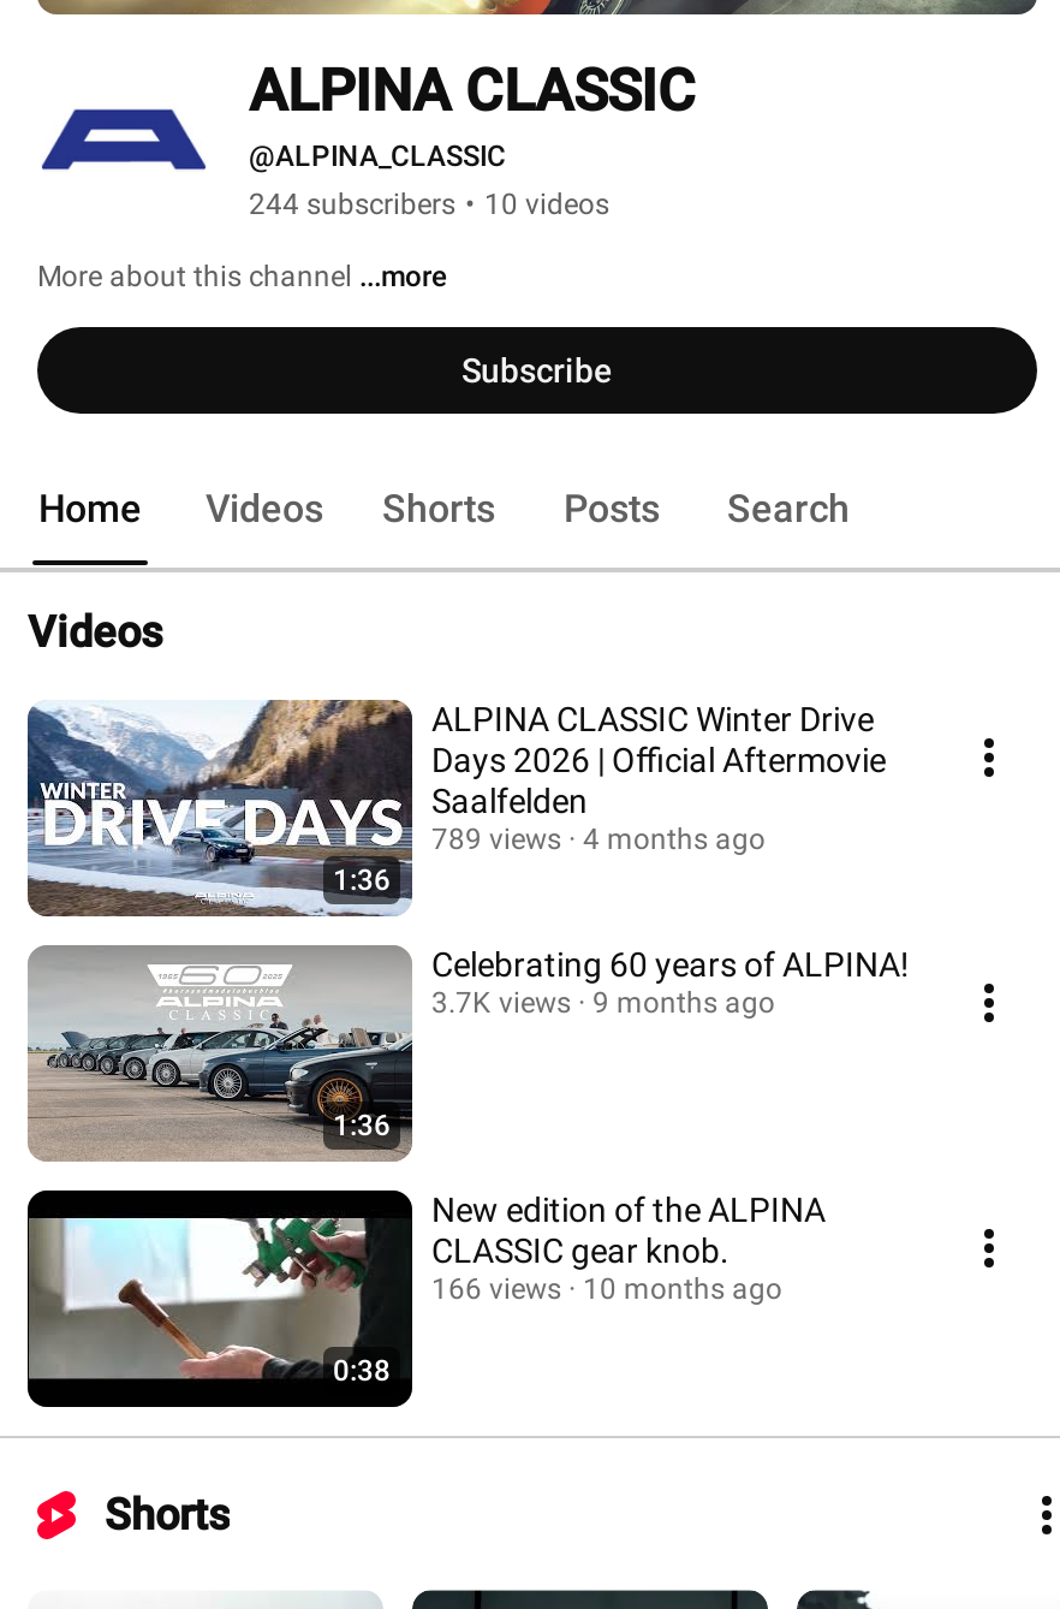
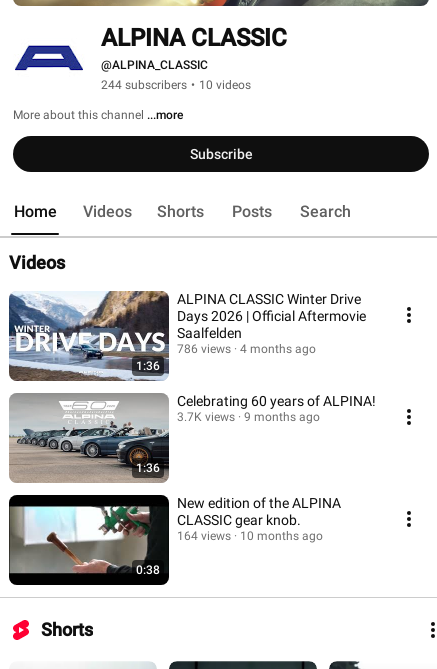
- 789 views 4 months ago
+ 786 views 4 months ago

- 166 views 10 months ago
+ 164 views 10 months ago
